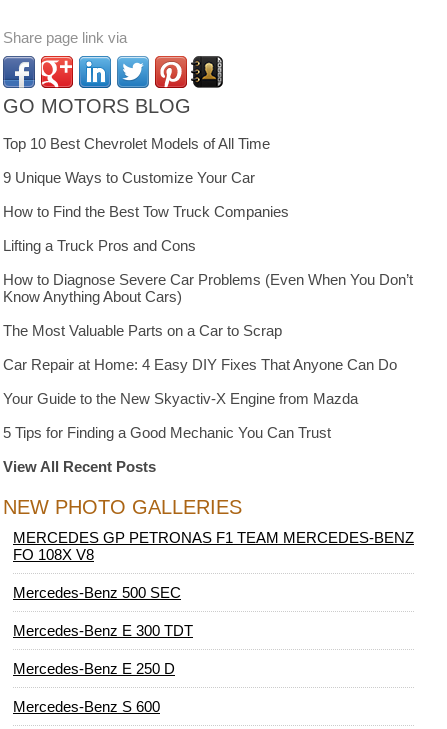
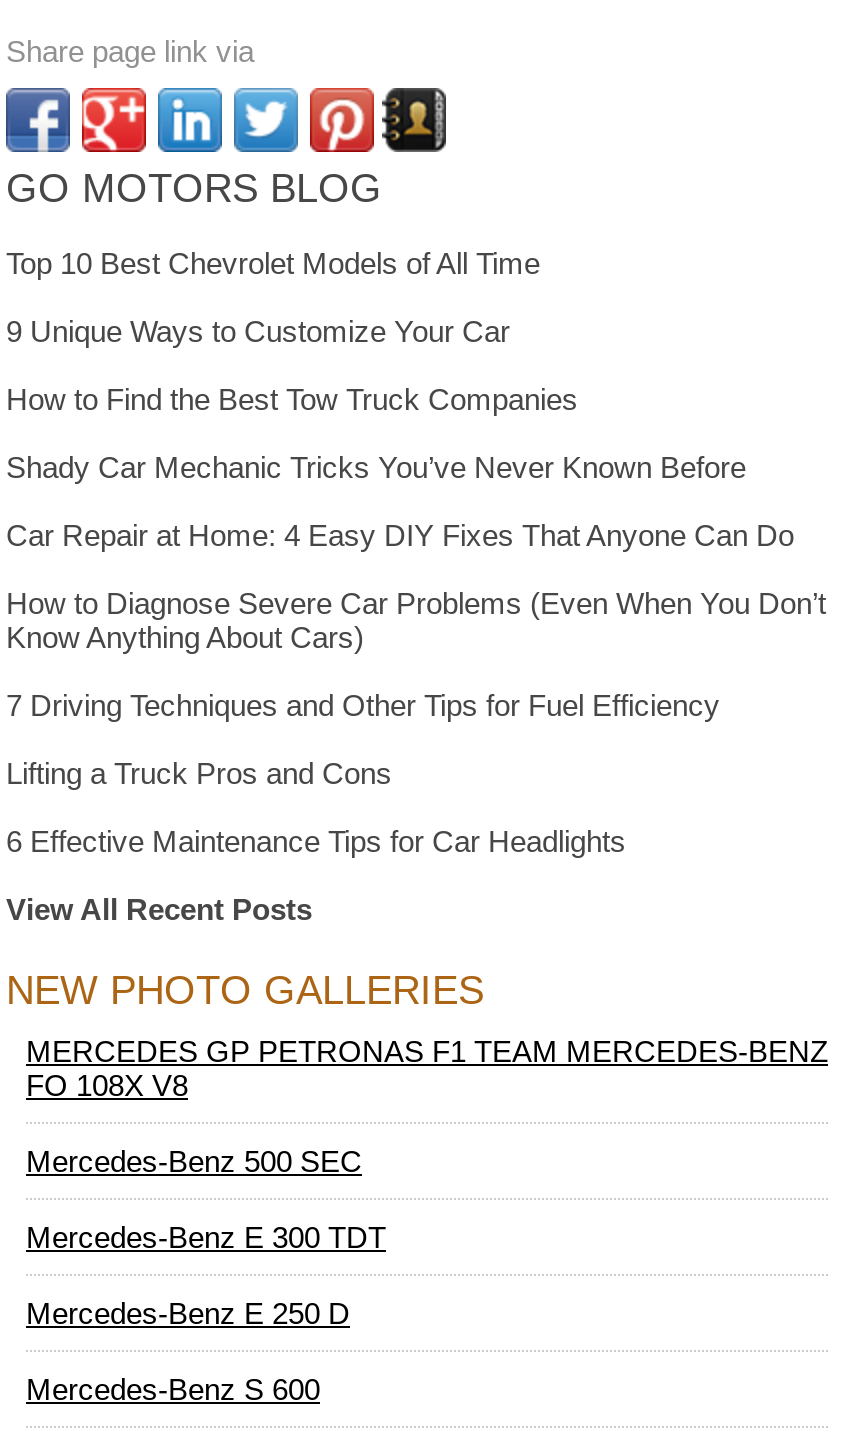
+ Shady Car Mechanic Tricks You’ve Never Known Before

moved down: Lifting a Truck Pros and Cons

moved down: How to Diagnose Severe Car Problems (Even When You Don’t | Know Anything About Cars)

- The Most Valuable Parts on a Car to Scrap
- Your Guide to the New Skyactiv-X Engine from Mazda
- 5 Tips for Finding a Good Mechanic You Can Trust
+ 7 Driving Techniques and Other Tips for Fuel Efficiency
+ 6 Effective Maintenance Tips for Car Headlights

moved up: Car Repair at Home: 4 Easy DIY Fixes That Anyone Can Do
